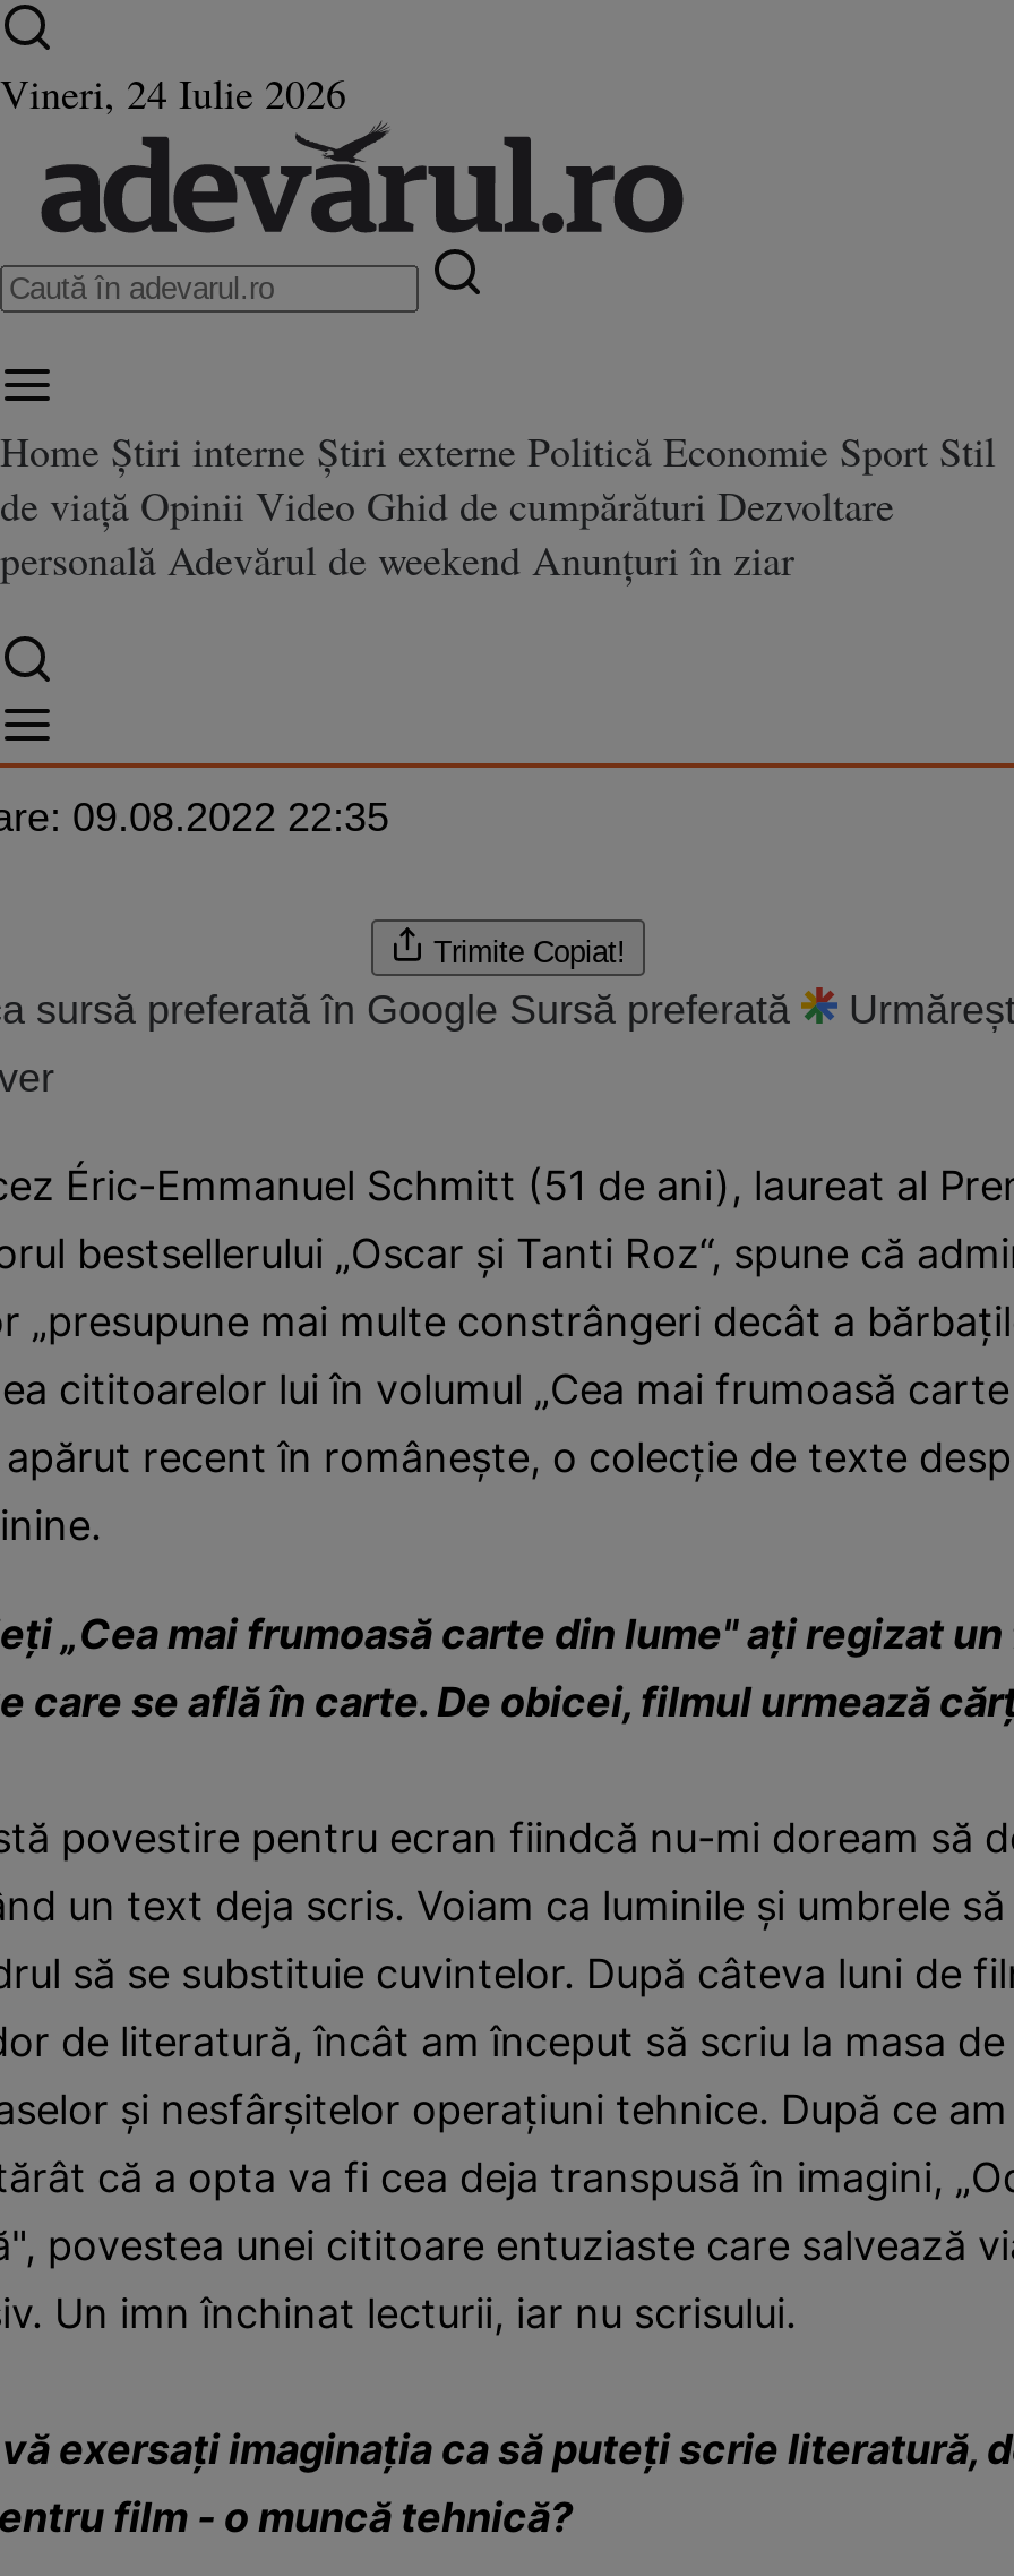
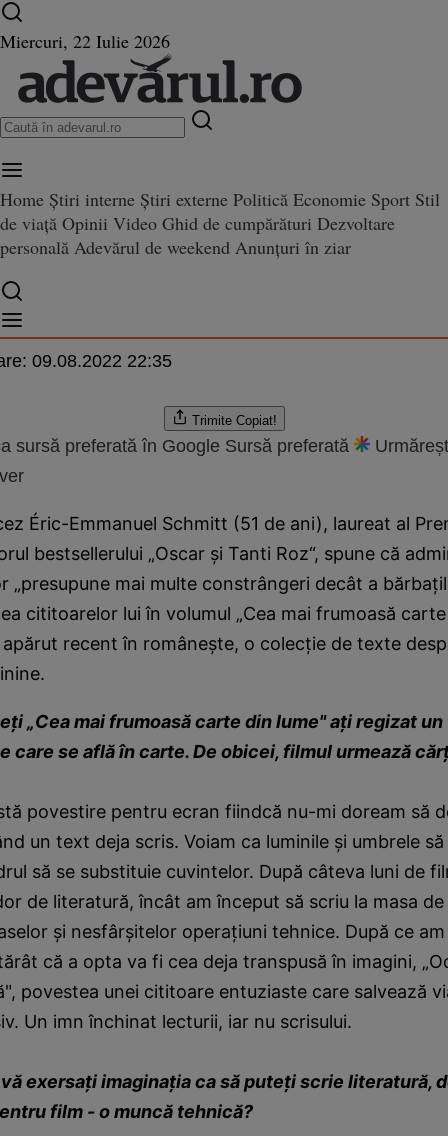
- Vineri, 24 Iulie 2026
+ Miercuri, 22 Iulie 2026
